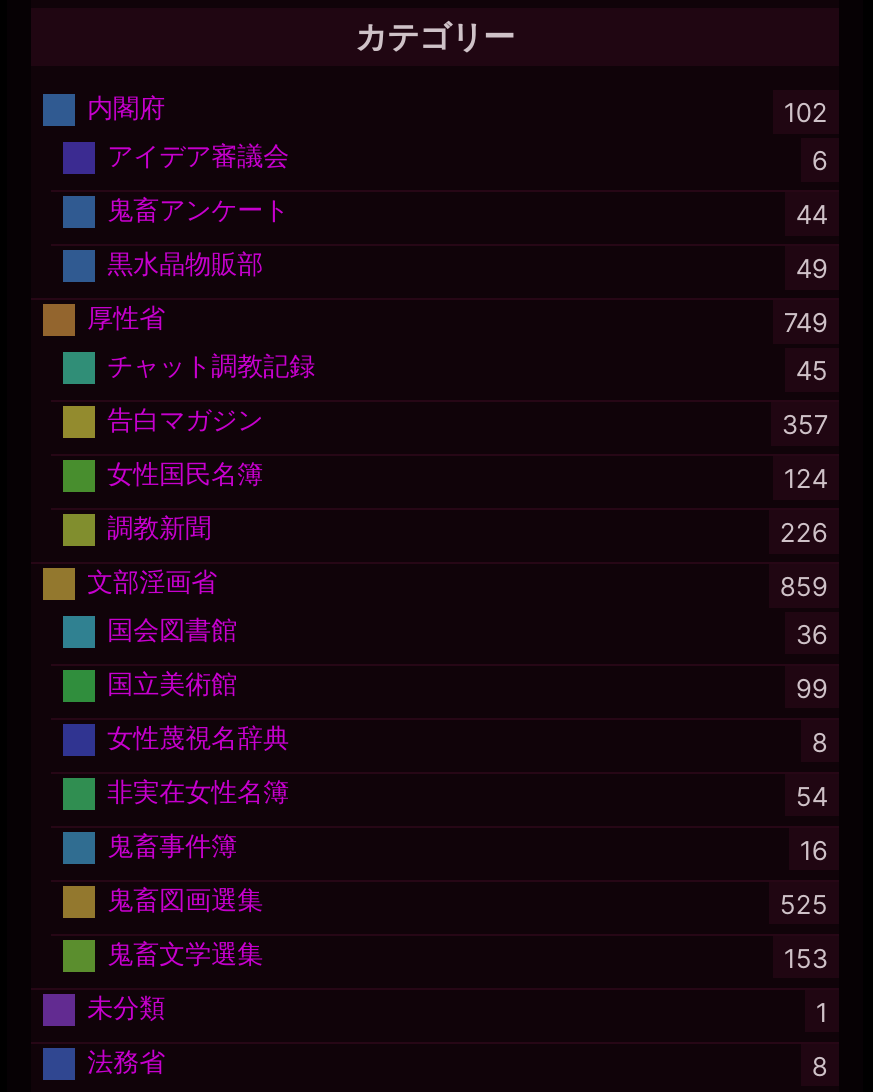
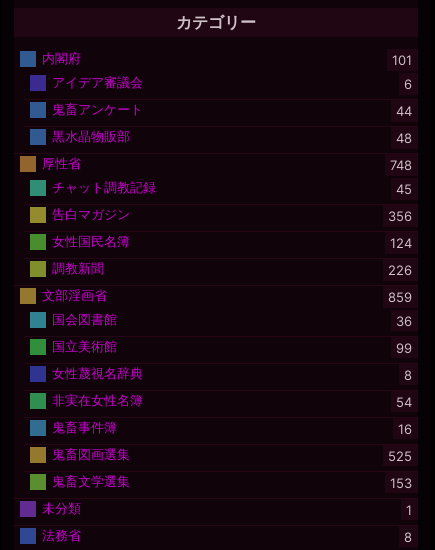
- 102
+ 101

- 49
+ 48

- 749
+ 748

- 357
+ 356
